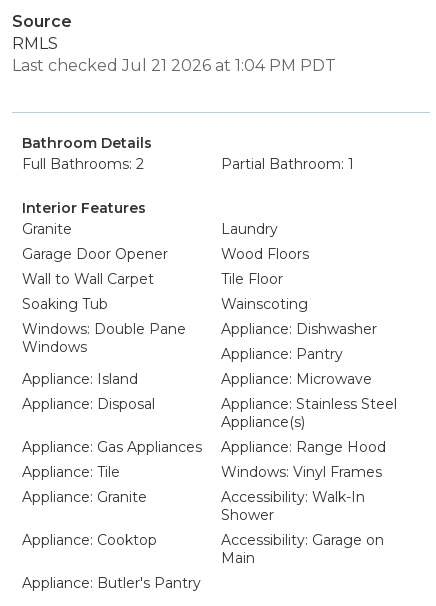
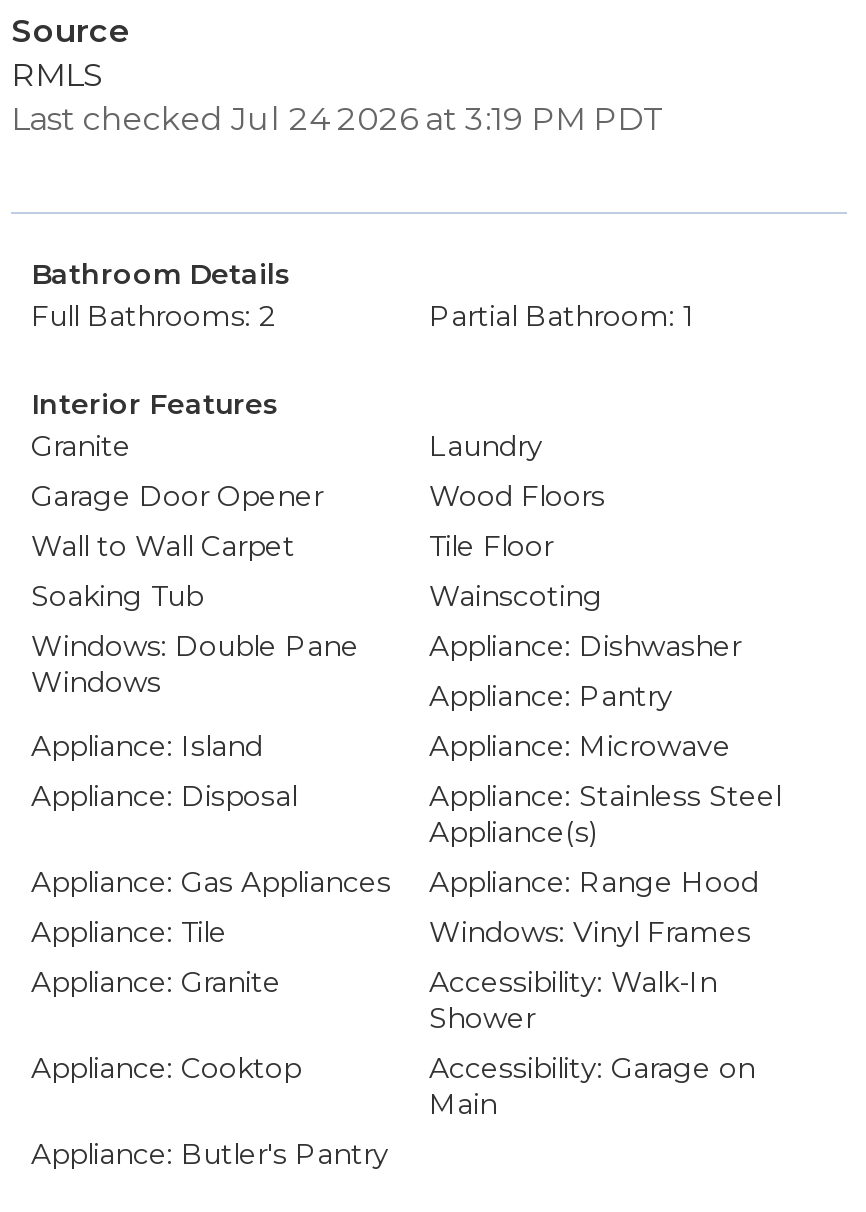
- Last checked Jul 21 2026 at 1:04 PM PDT
+ Last checked Jul 24 2026 at 3:19 PM PDT
